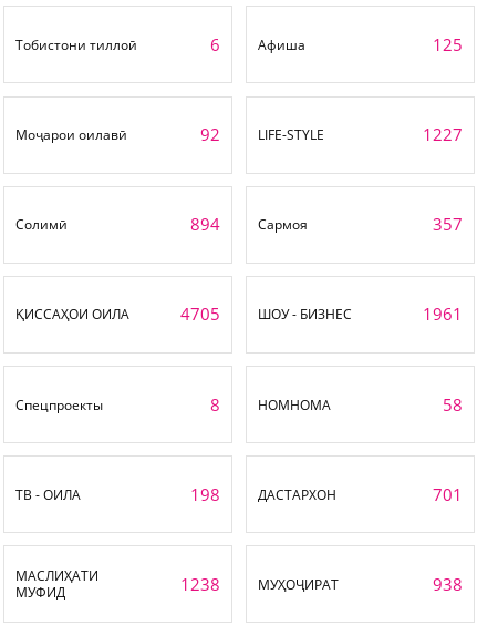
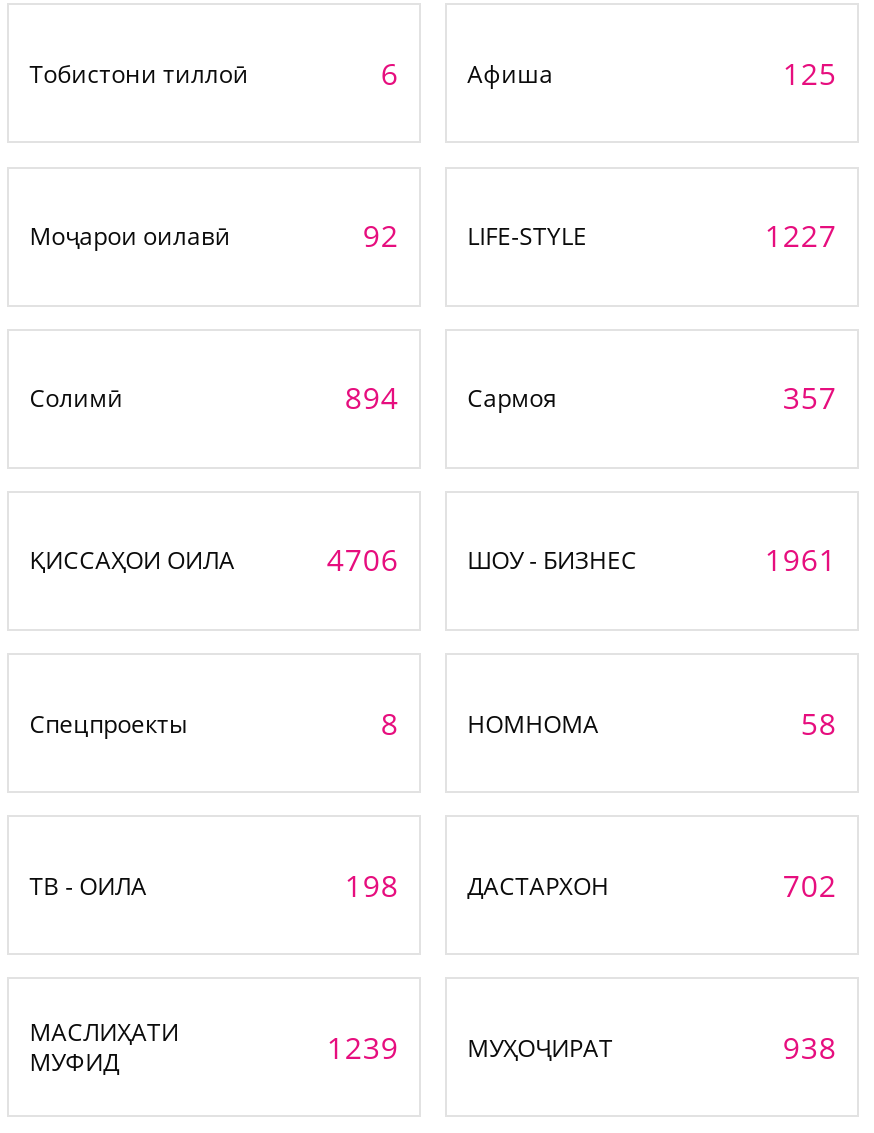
- 4705
+ 4706

- 701
+ 702

- 1238
+ 1239
